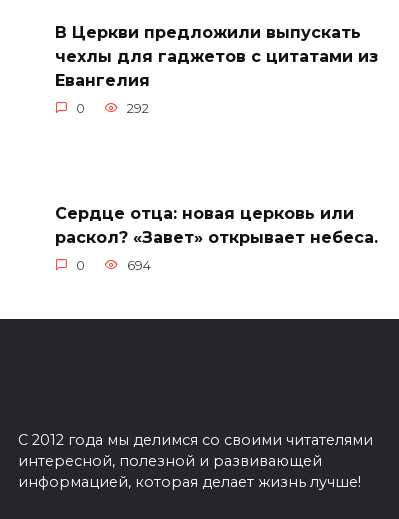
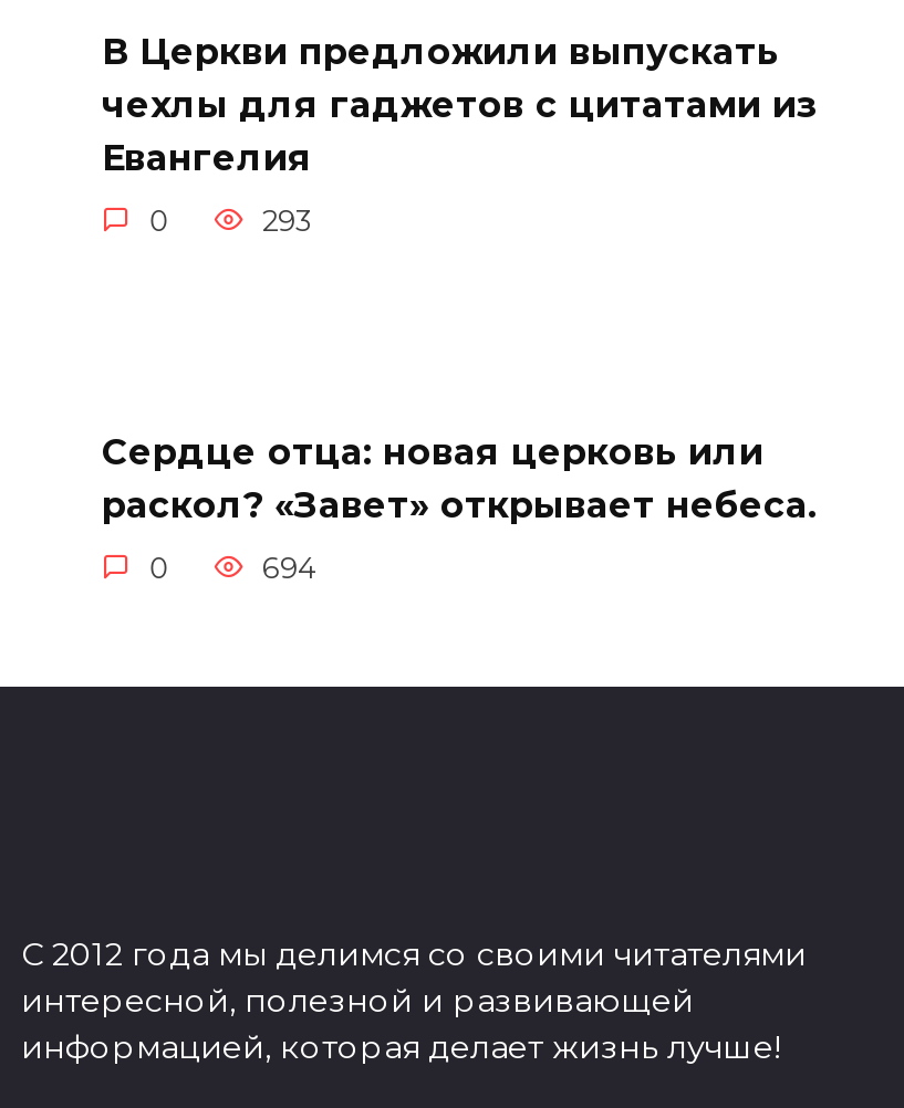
- 292
+ 293
